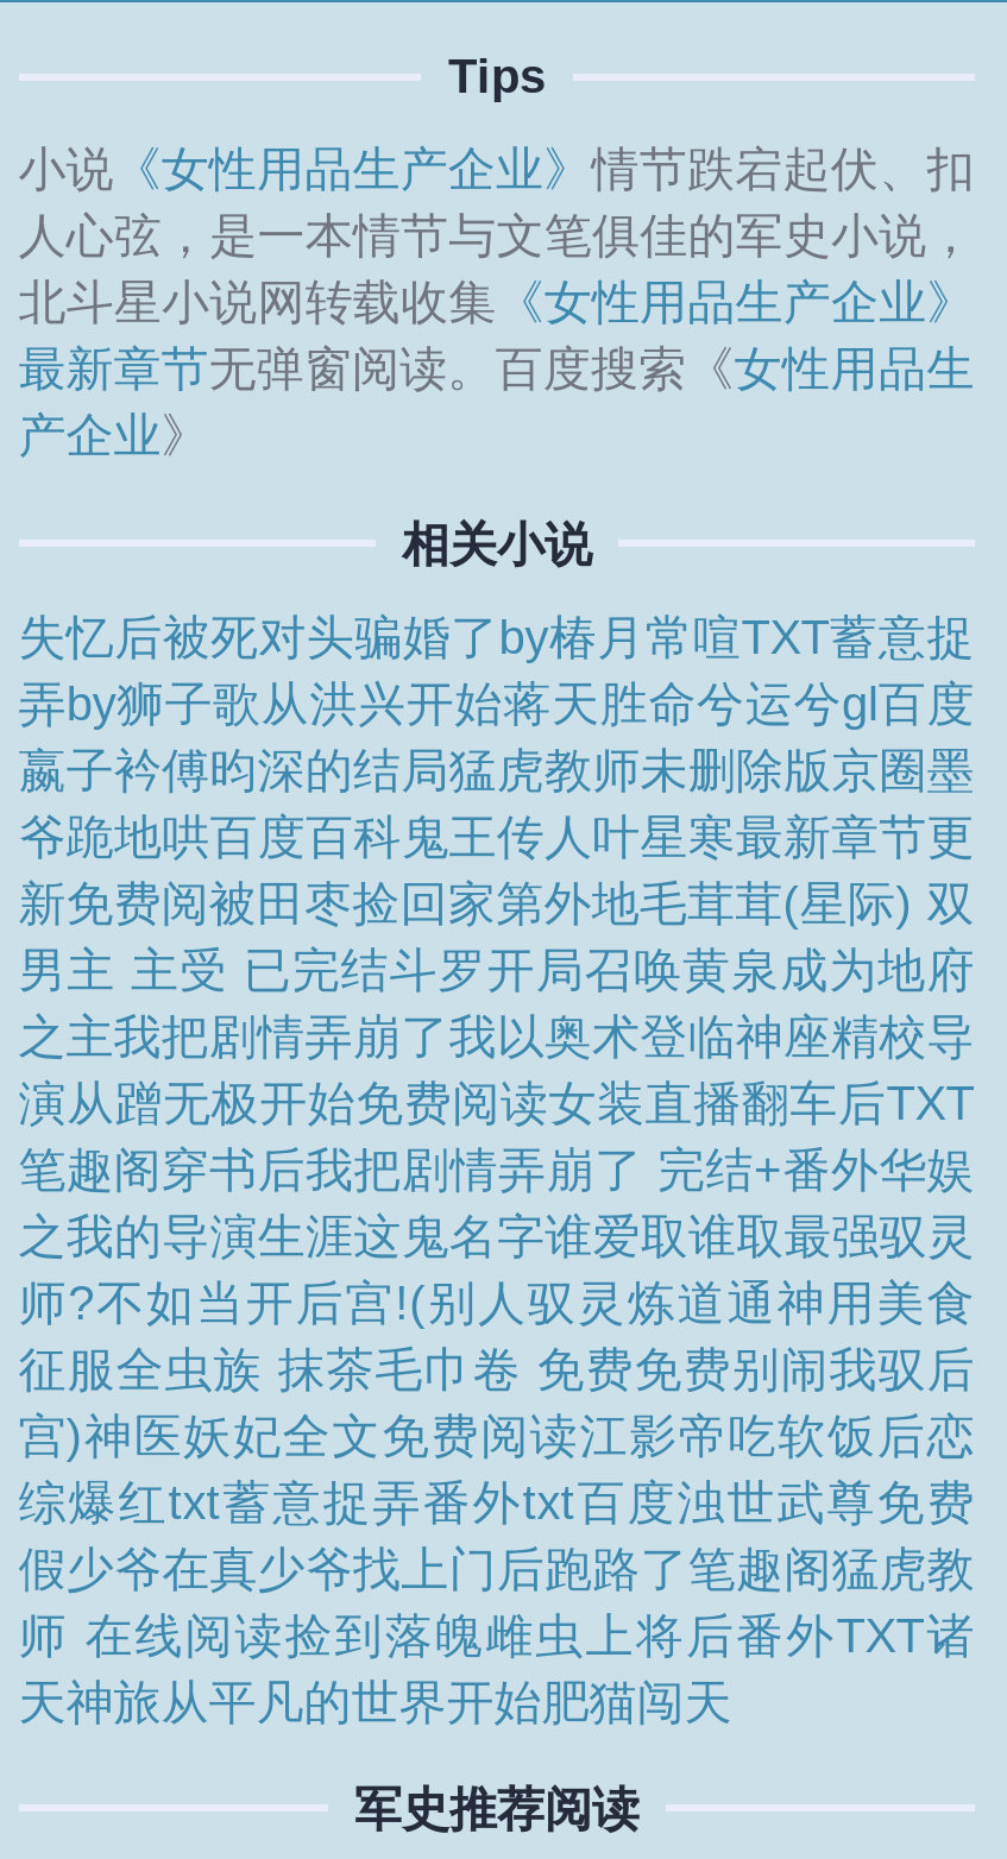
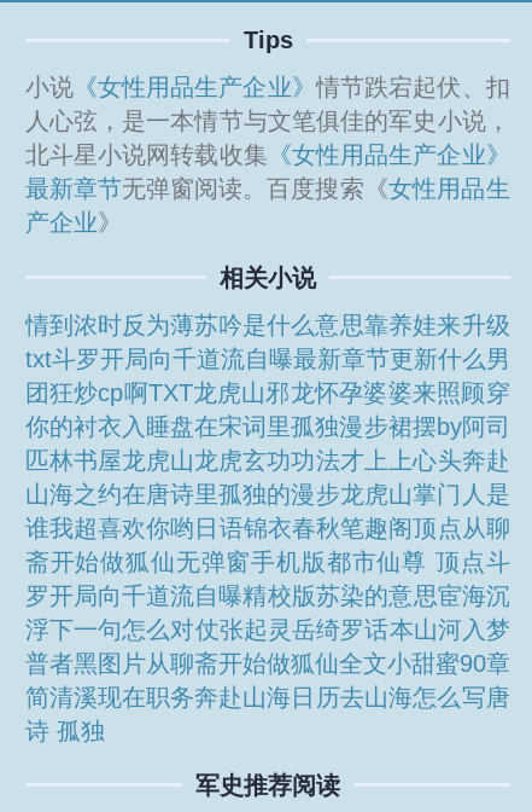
- 失忆后被死对头骗婚了by椿月常喧TXT蓄意捉
- 弄by狮子歌从洪兴开始蒋天胜命兮运兮gl百度
- 嬴子衿傅昀深的结局猛虎教师未删除版京圈墨
- 爷跪地哄百度百科鬼王传人叶星寒最新章节更
- 新免费阅被田枣捡回家第外地毛茸茸(星际) 双
- 男主 主受 已完结斗罗开局召唤黄泉成为地府
- 之主我把剧情弄崩了我以奥术登临神座精校导
- 演从蹭无极开始免费阅读女装直播翻车后TXT
- 笔趣阁穿书后我把剧情弄崩了 完结+番外华娱
- 之我的导演生涯这鬼名字谁爱取谁取最强驭灵
- 师?不如当开后宫!(别人驭灵炼道通神用美食
- 征服全虫族 抹茶毛巾卷 免费免费别闹我驭后
- 宫)神医妖妃全文免费阅读江影帝吃软饭后恋
- 综爆红txt蓄意捉弄番外txt百度浊世武尊免费
- 假少爷在真少爷找上门后跑路了笔趣阁猛虎教
- 师 在线阅读捡到落魄雌虫上将后番外TXT诸
- 天神旅从平凡的世界开始肥猫闯天
+ 情到浓时反为薄苏吟是什么意思靠养娃来升级
+ txt斗罗开局向千道流自曝最新章节更新什么男
+ 团狂炒cp啊TXT龙虎山邪龙怀孕婆婆来照顾穿
+ 你的衬衣入睡盘在宋词里孤独漫步裙摆by阿司
+ 匹林书屋龙虎山龙虎玄功功法才上上心头奔赴
+ 山海之约在唐诗里孤独的漫步龙虎山掌门人是
+ 谁我超喜欢你哟日语锦衣春秋笔趣阁顶点从聊
+ 斋开始做狐仙无弹窗手机版都市仙尊 顶点斗
+ 罗开局向千道流自曝精校版苏染的意思宦海沉
+ 浮下一句怎么对仗张起灵岳绮罗话本山河入梦
+ 普者黑图片从聊斋开始做狐仙全文小甜蜜90章
+ 简清溪现在职务奔赴山海日历去山海怎么写唐
+ 诗 孤独
